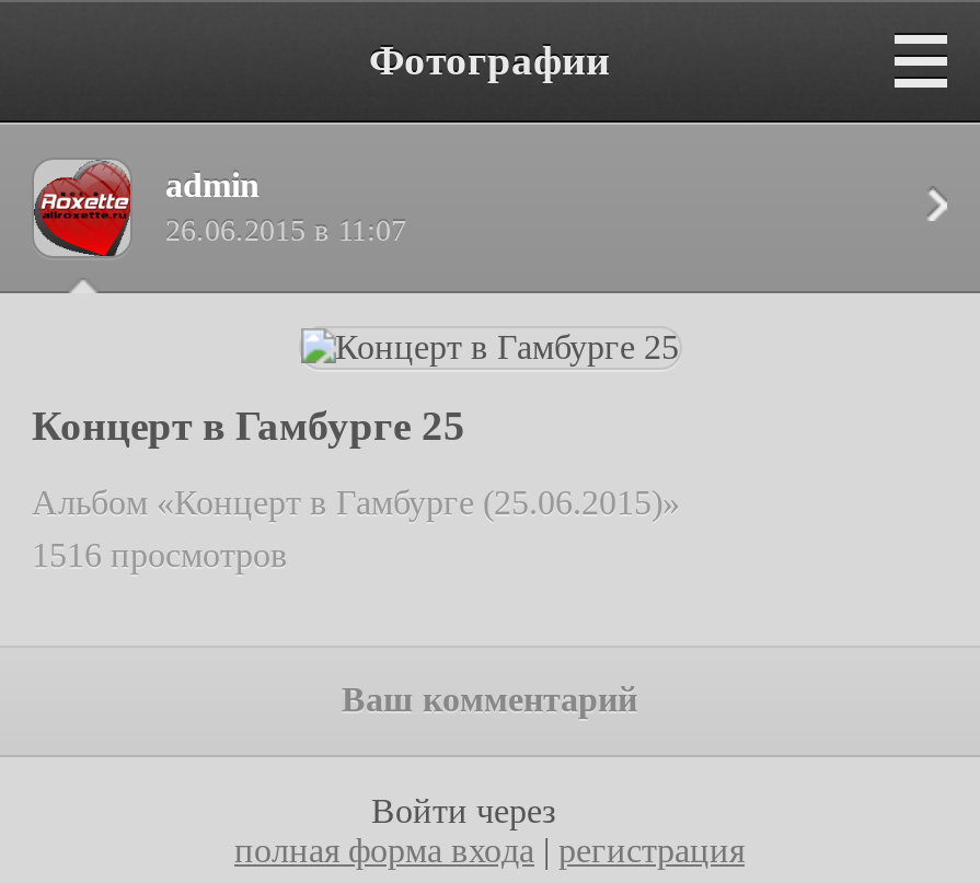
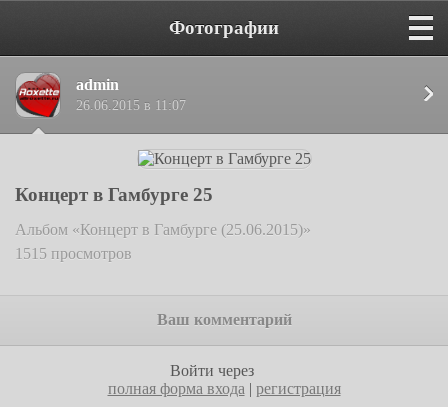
- 1516 просмотров
+ 1515 просмотров
